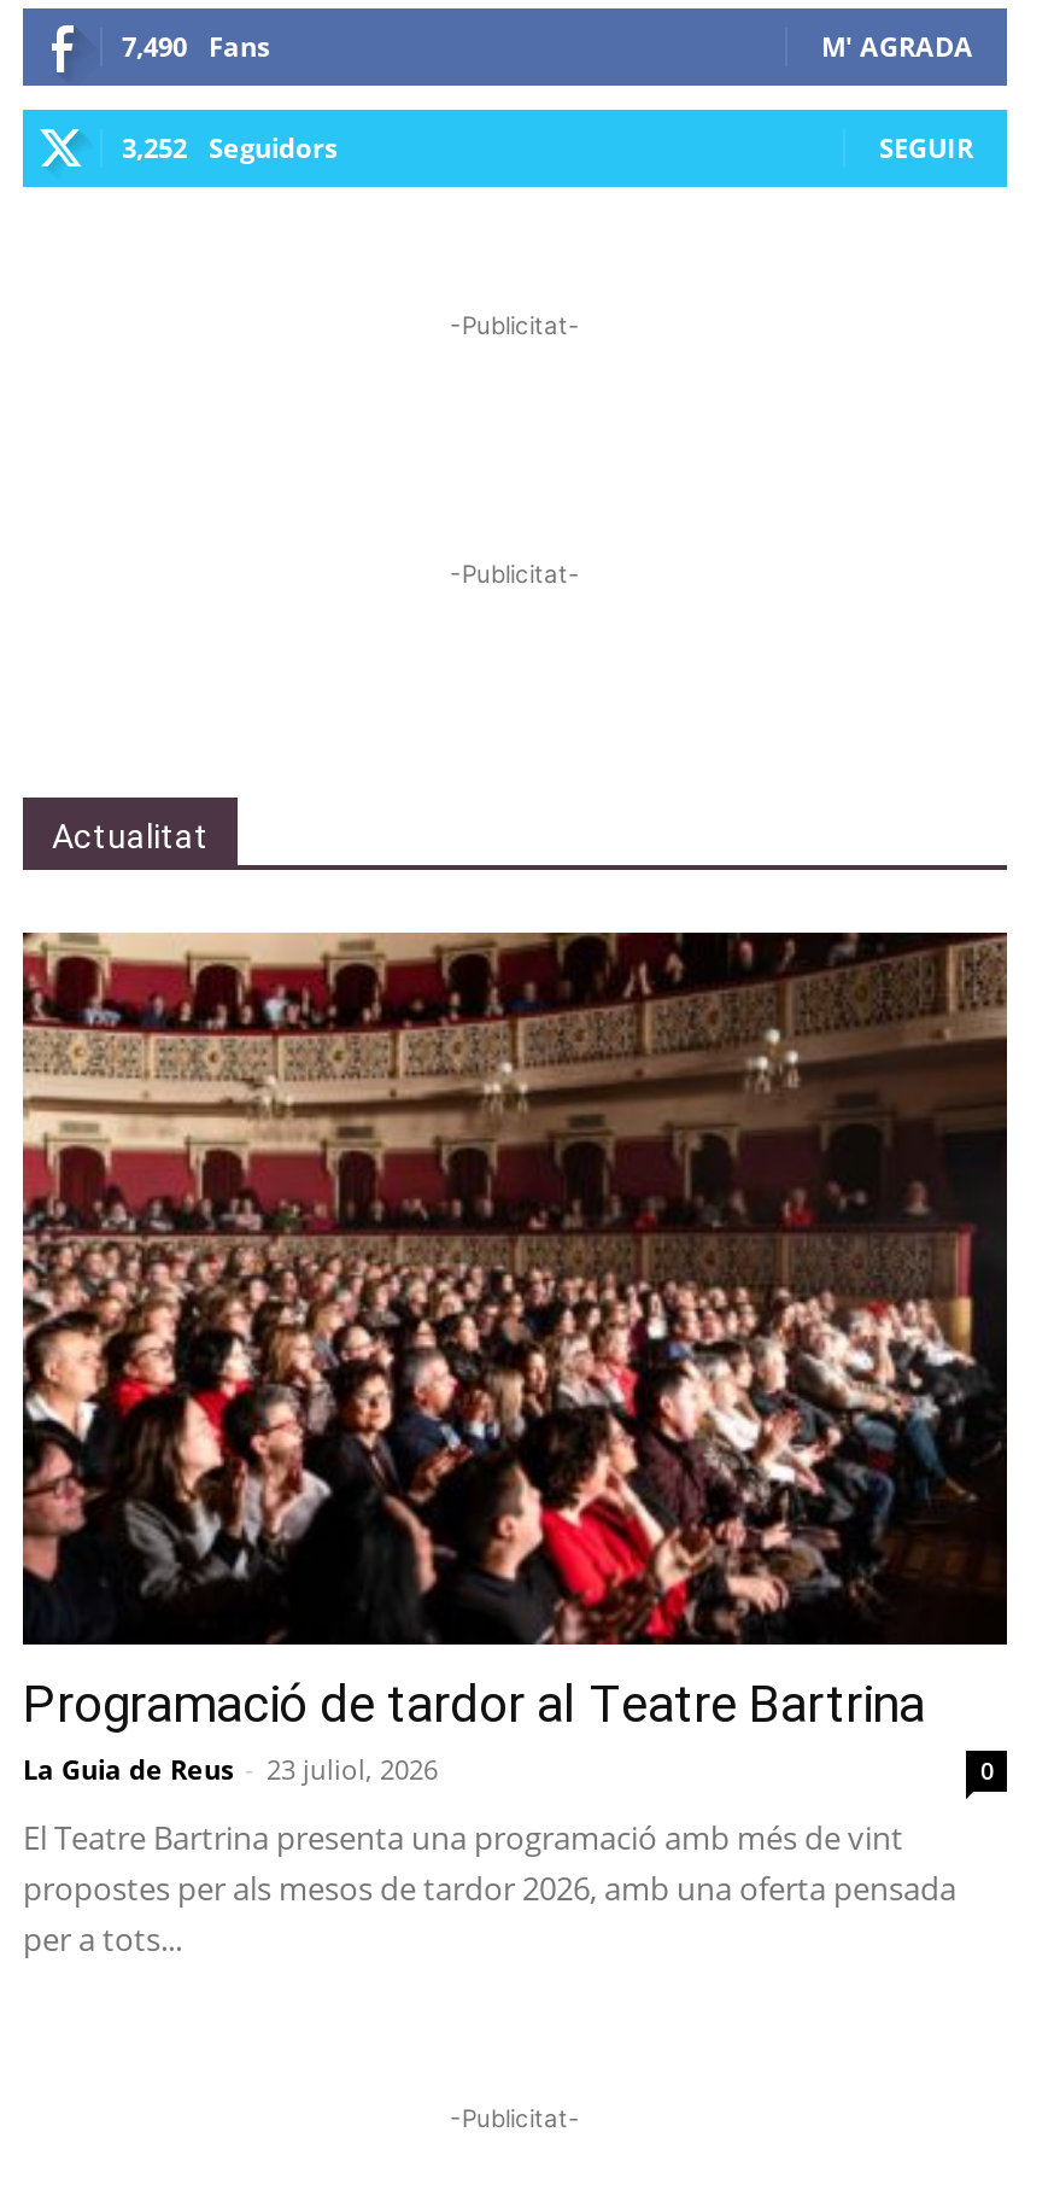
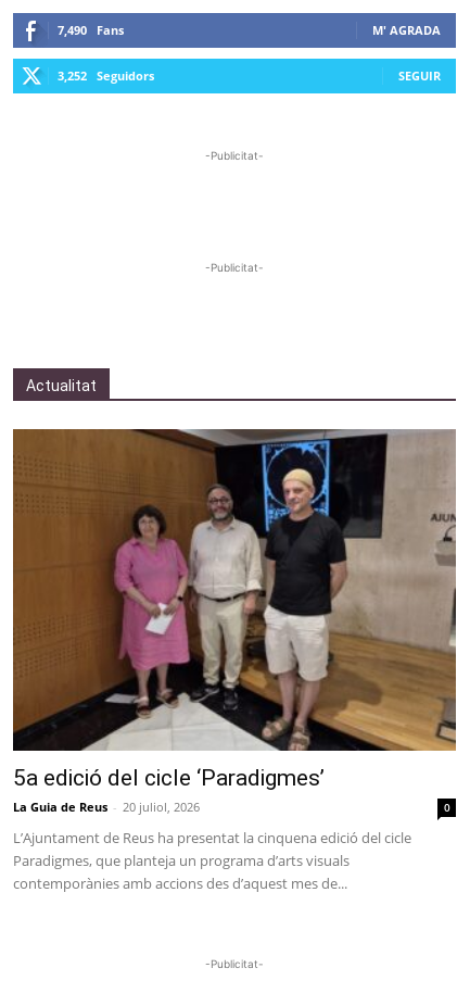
- [image]
- Programació de tardor al Teatre Bartrina
- La Guia de Reus - 23 juliol, 2026
+ [image]
+ 5a edició del cicle ‘Paradigmes’
+ La Guia de Reus - 20 juliol, 2026

- El Teatre Bartrina presenta una programació amb més de vint
- propostes per als mesos de tardor 2026, amb una oferta pensada
- per a tots...
+ L’Ajuntament de Reus ha presentat la cinquena edició del cicle
+ Paradigmes, que planteja un programa d’arts visuals
+ contemporànies amb accions des d’aquest mes de...
